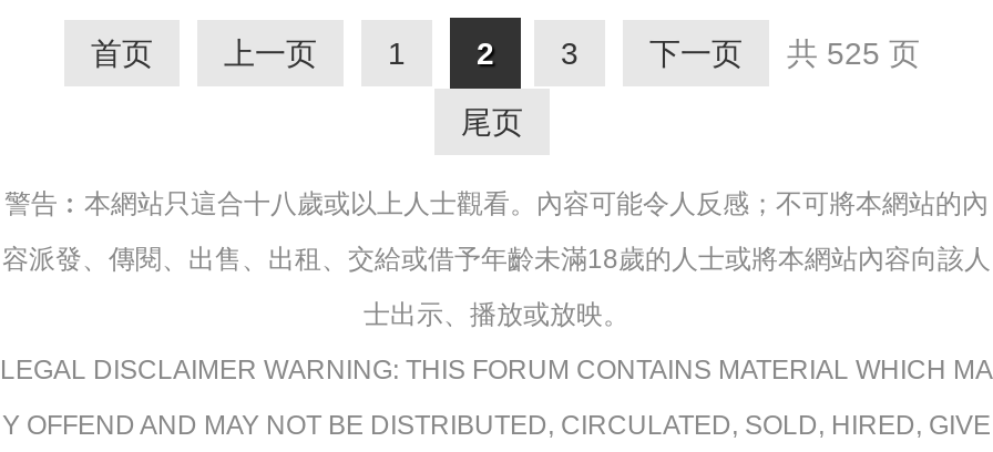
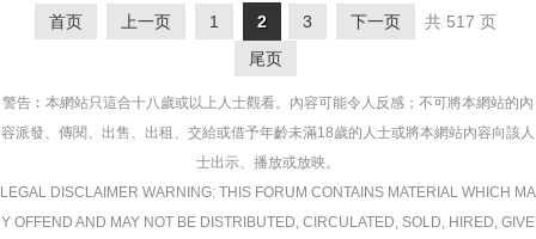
- 首页 上一页 1 2 3 下一页 共 525 页
+ 首页 上一页 1 2 3 下一页 共 517 页
